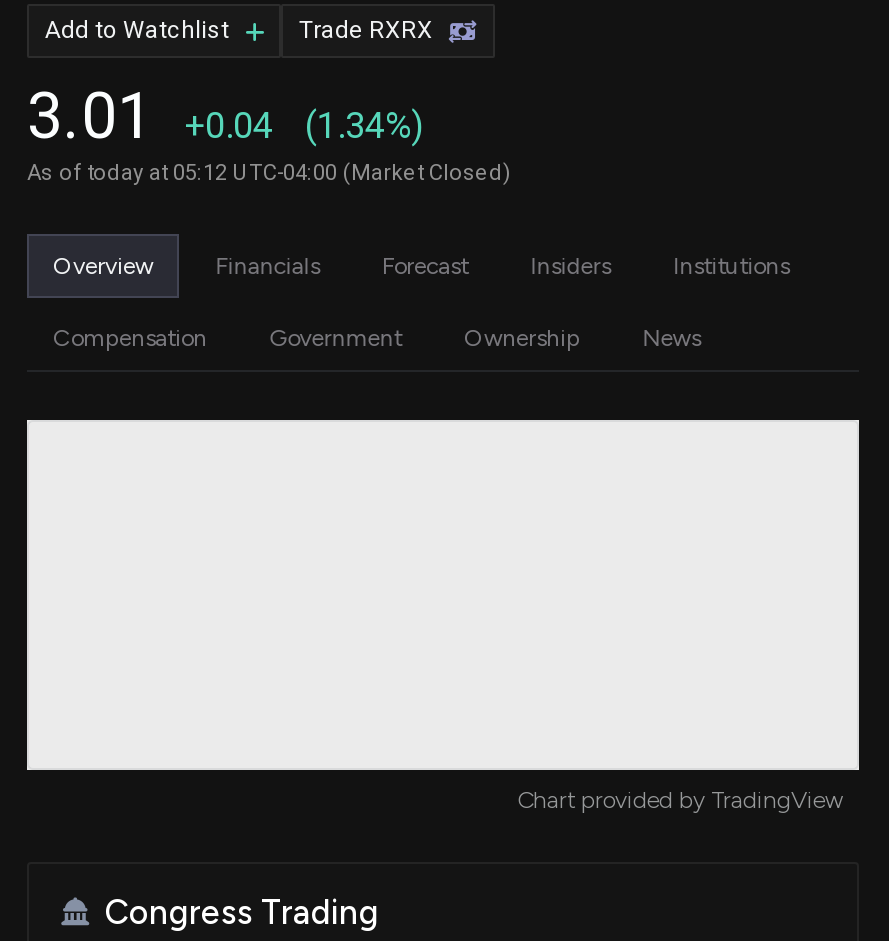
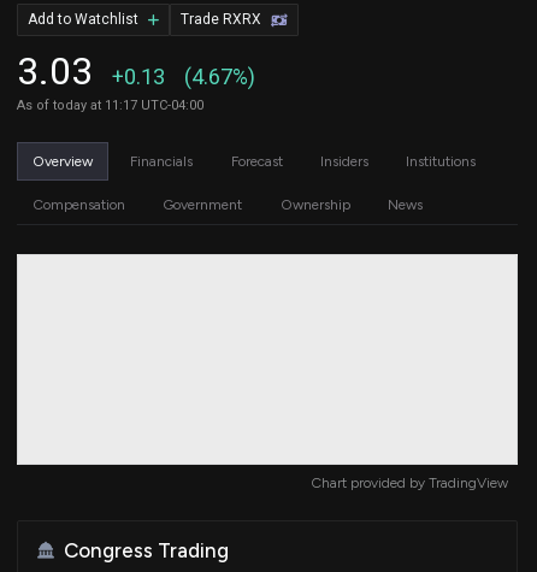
- 3.01
- +0.04
- (1.34%)
- As of today at 05:12 UTC-04:00 (Market Closed)
+ 3.03
+ +0.13
+ (4.67%)
+ As of today at 11:17 UTC-04:00
